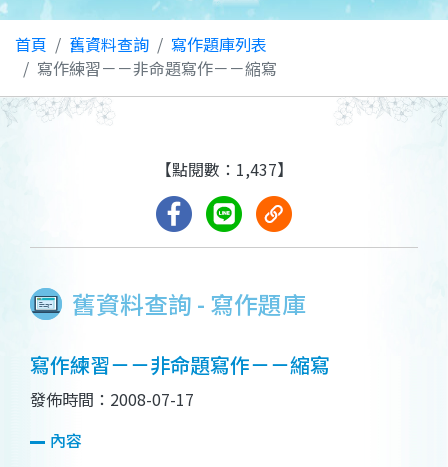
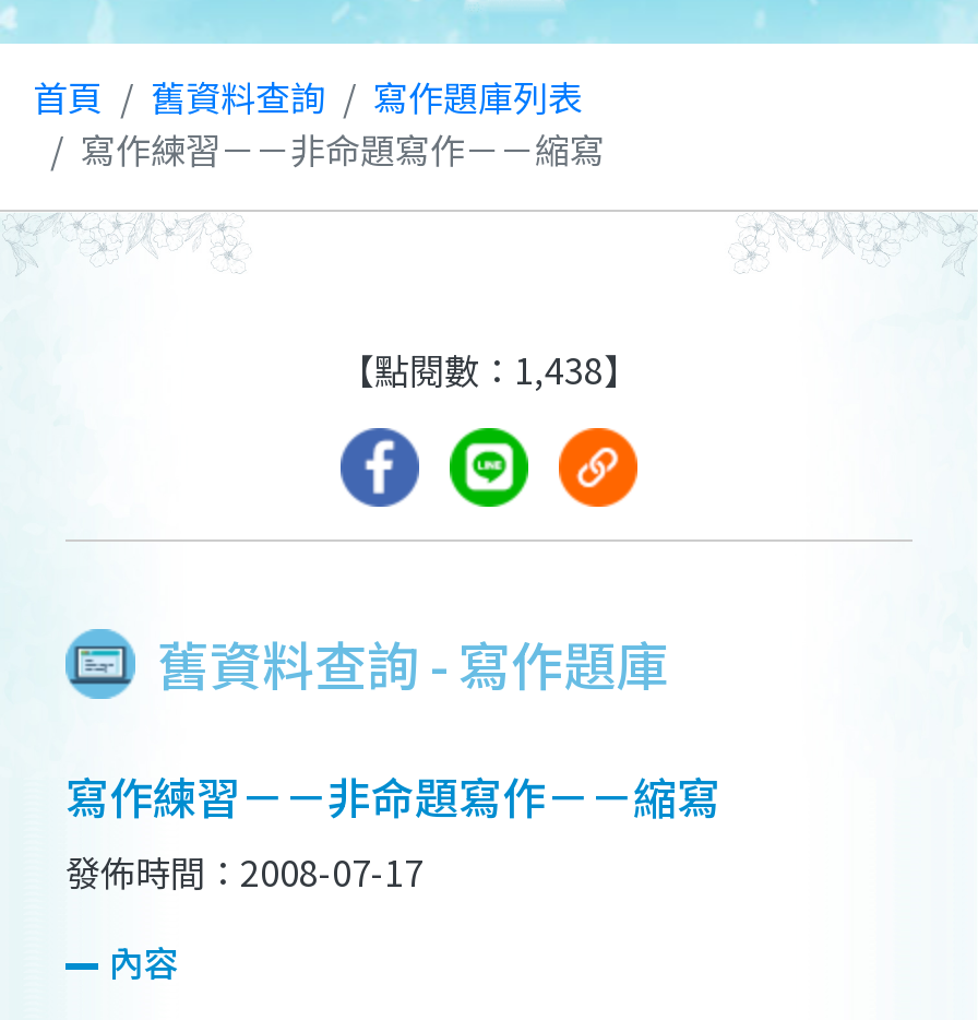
- 【點閱數：1,437】
+ 【點閱數：1,438】
